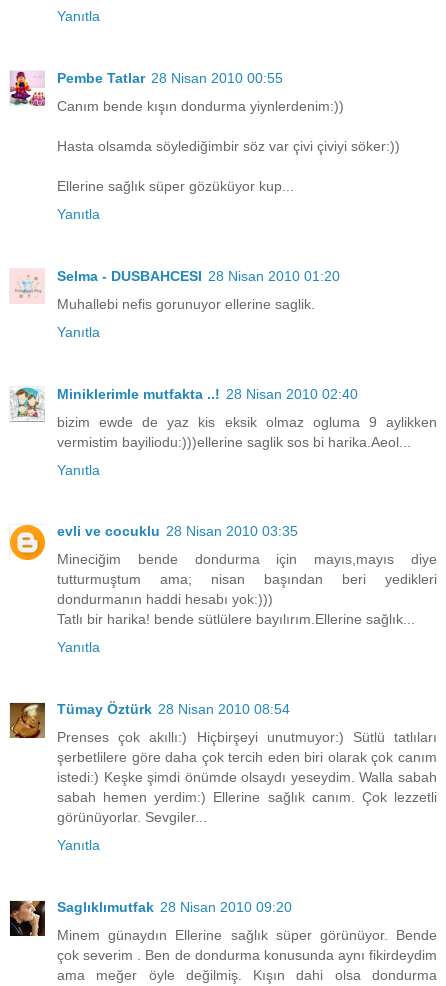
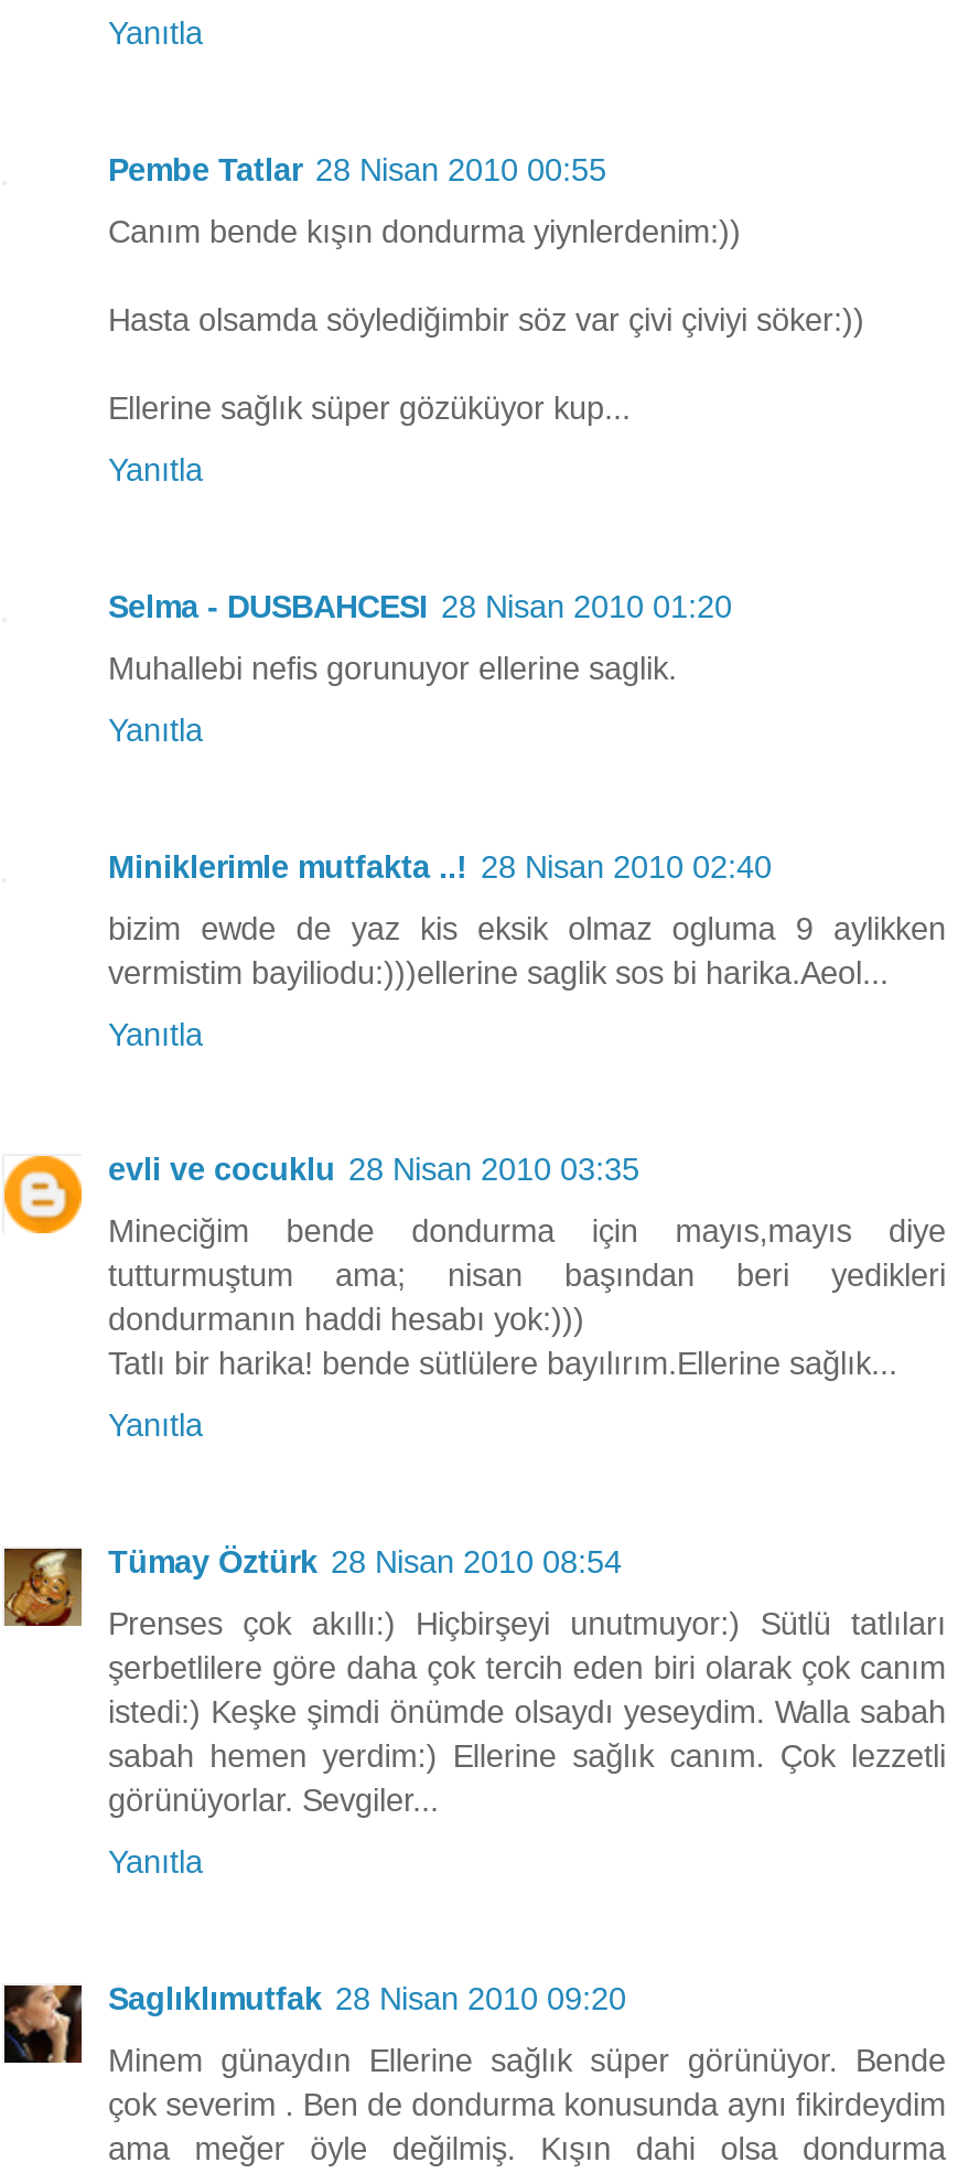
- [image]

- [image]

- [image]
